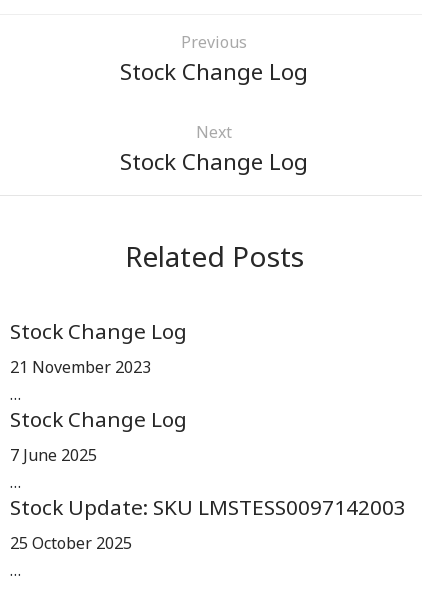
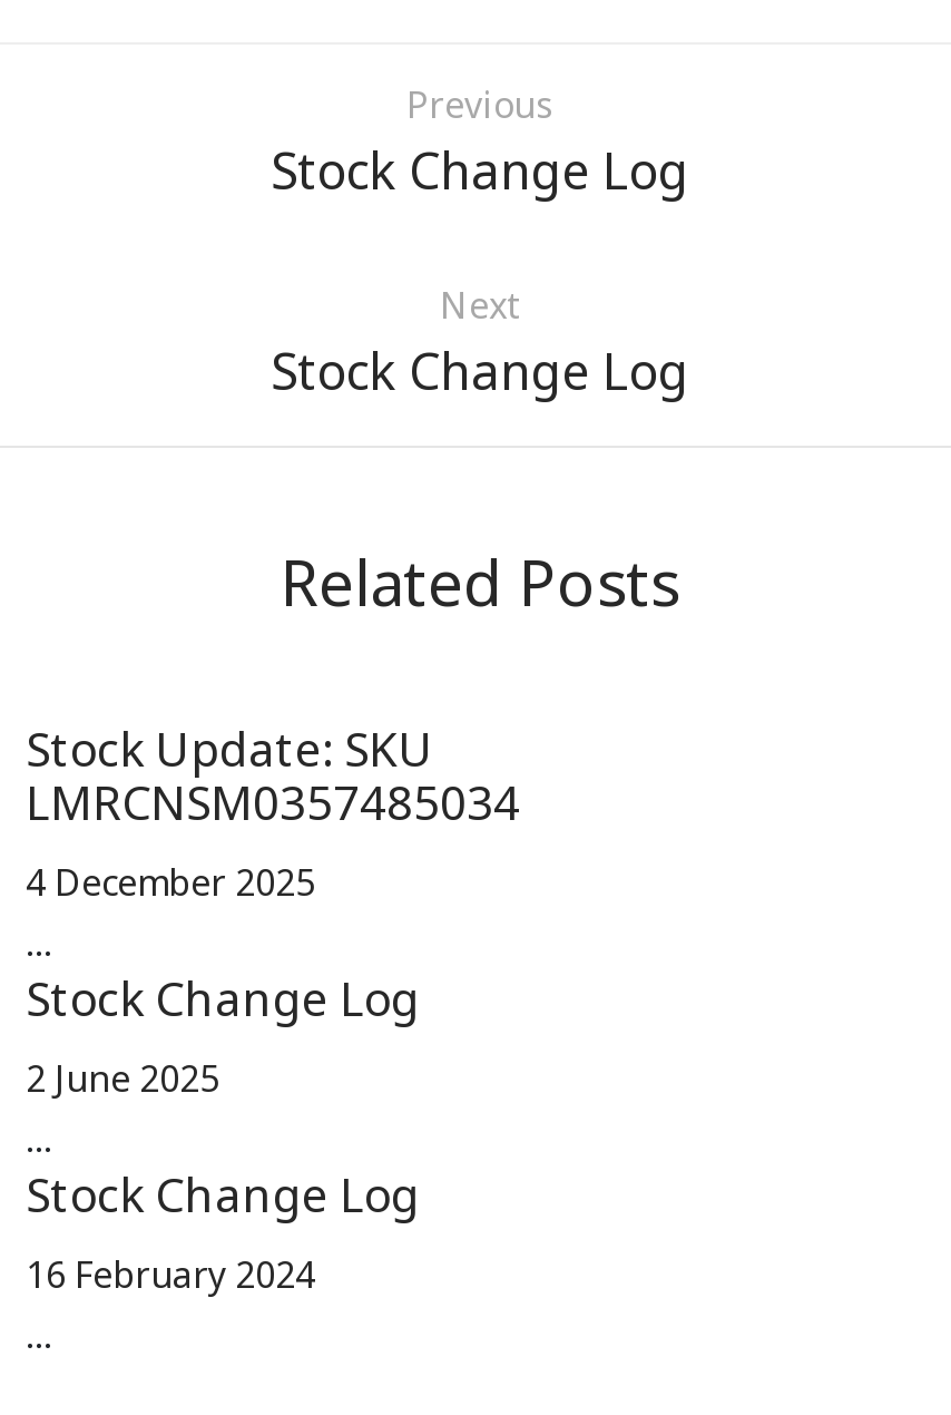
- Stock Change Log
- 21 November 2023
+ Stock Update: SKU
+ LMRCNSM0357485034
+ 4 December 2025

- 7 June 2025
+ 2 June 2025

- Stock Update: SKU LMSTESS0097142003
- 25 October 2025
+ Stock Change Log
+ 16 February 2024
